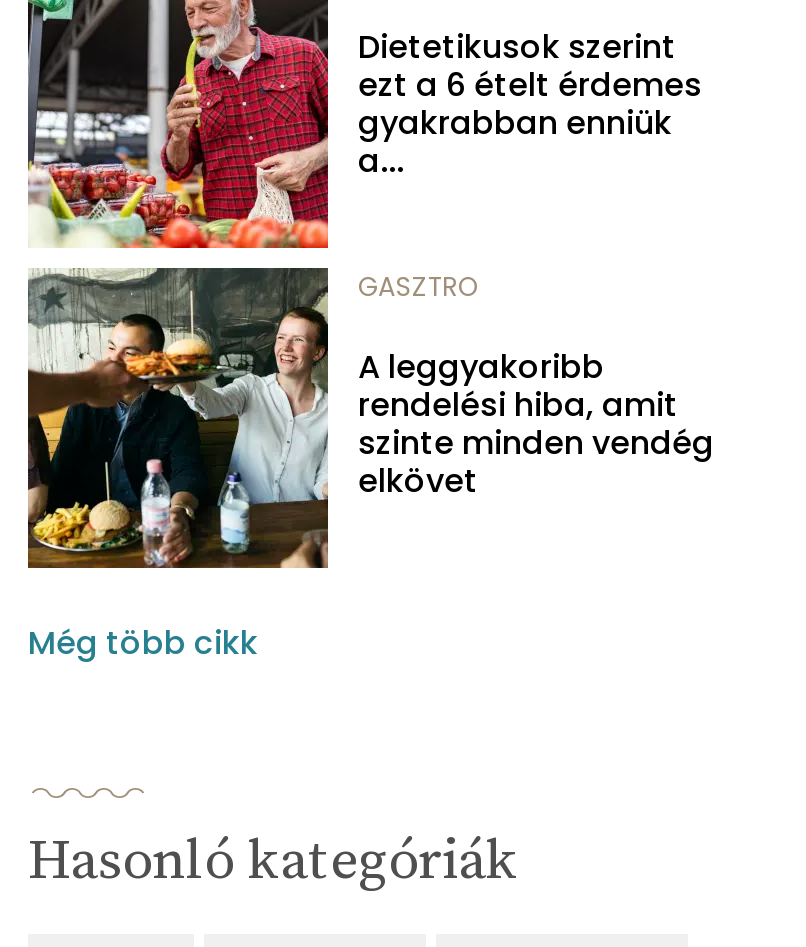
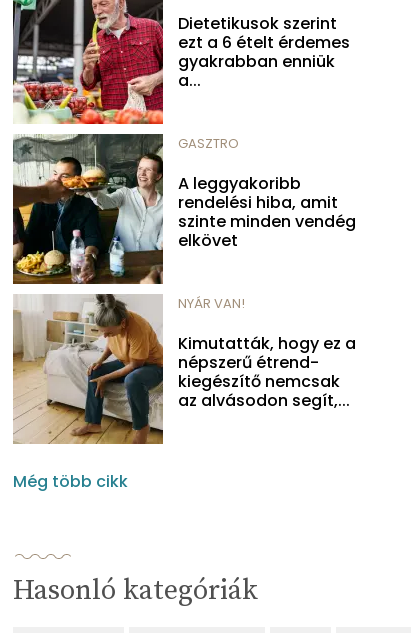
+ [image]
+ NYÁR VAN!
+ Kimutatták, hogy ez a
+ népszerű étrend-
+ kiegészítő nemcsak
+ az alvásodon segít,...
